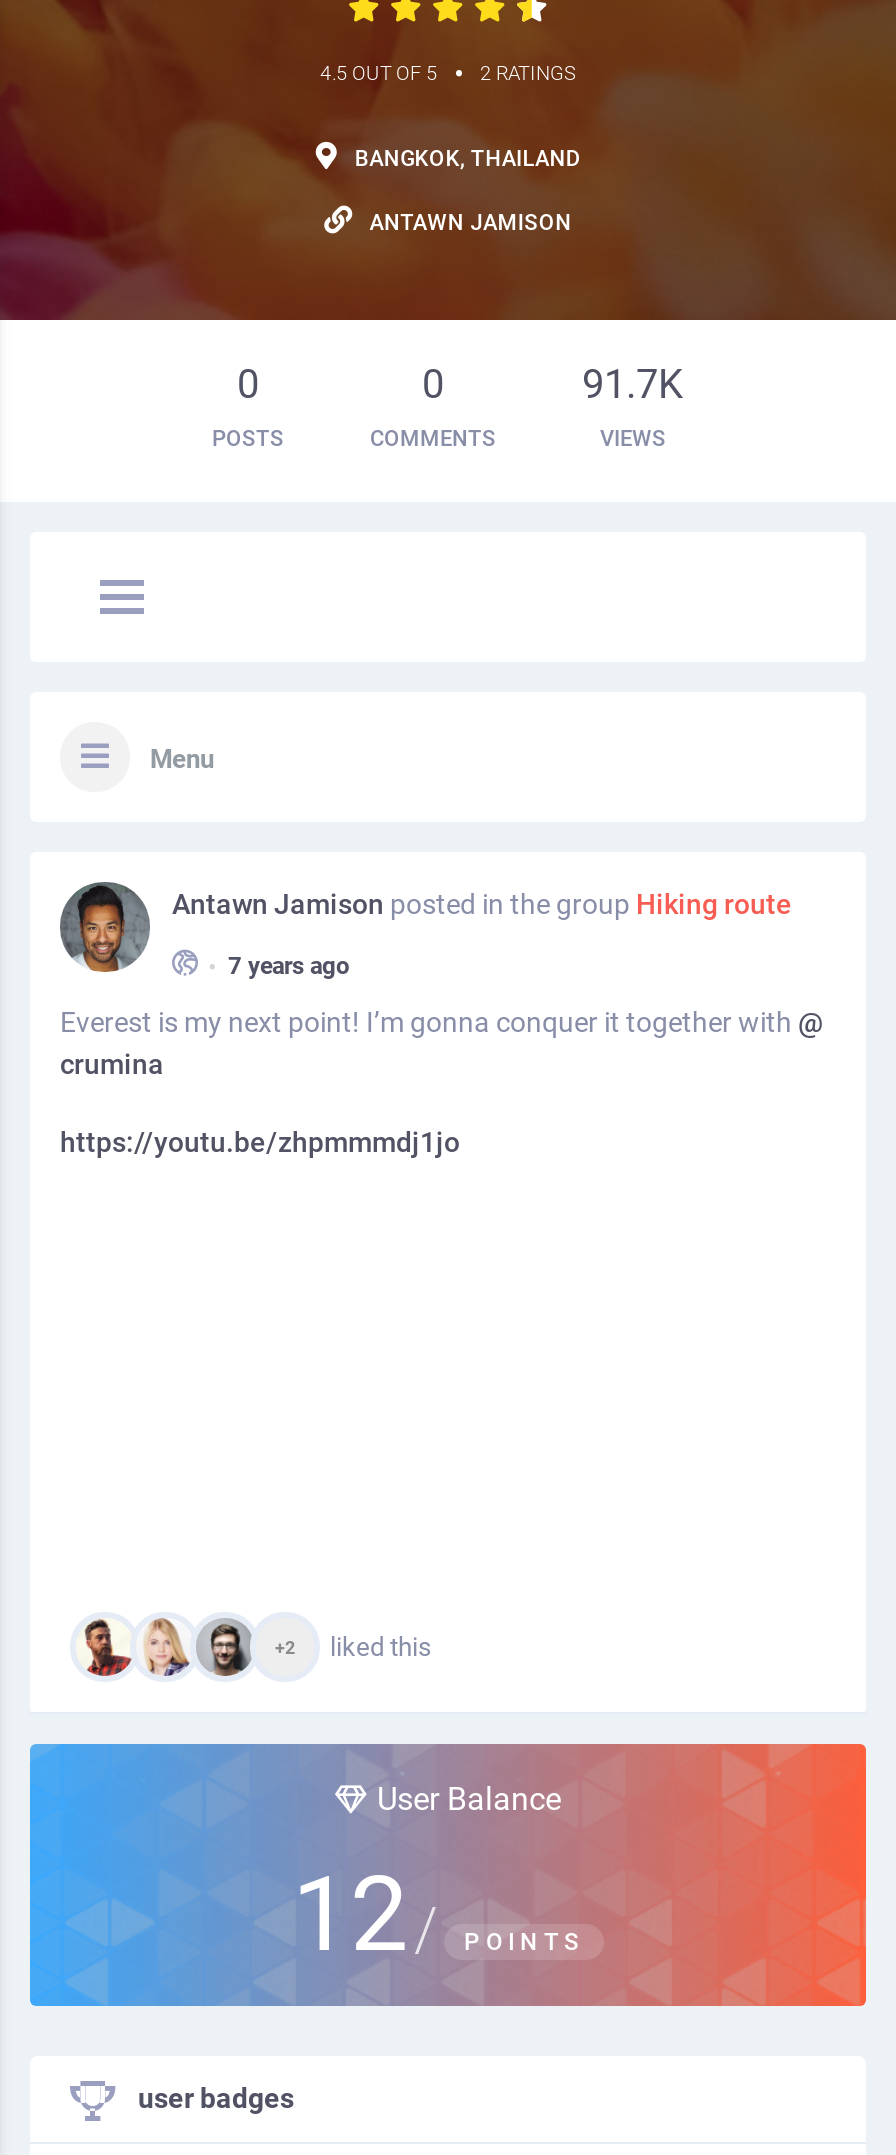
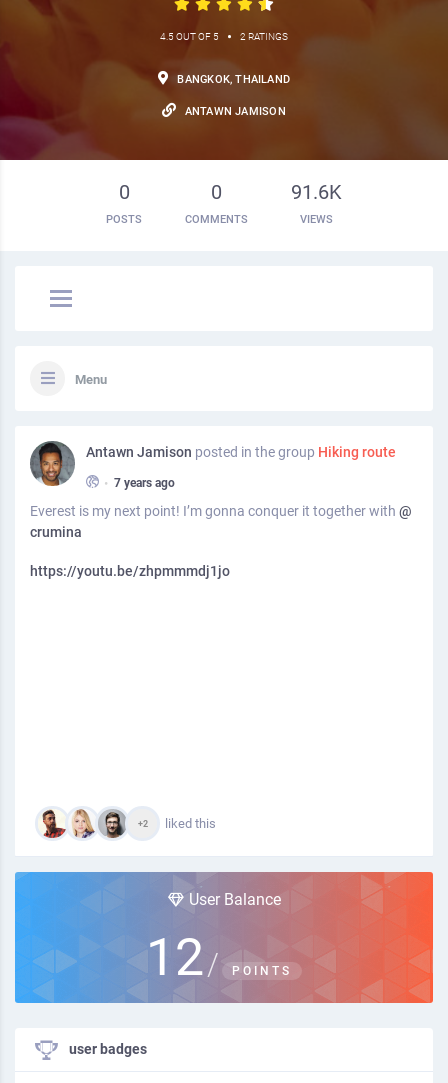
- 91.7K
+ 91.6K
